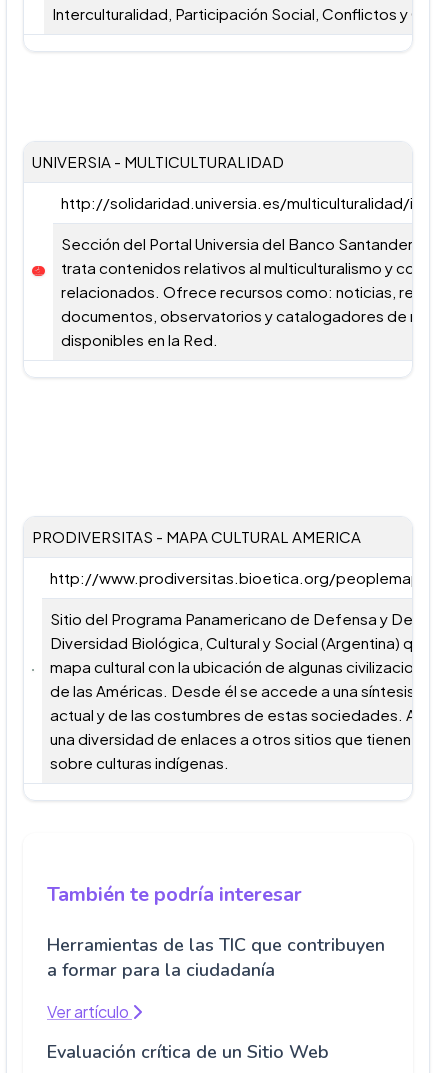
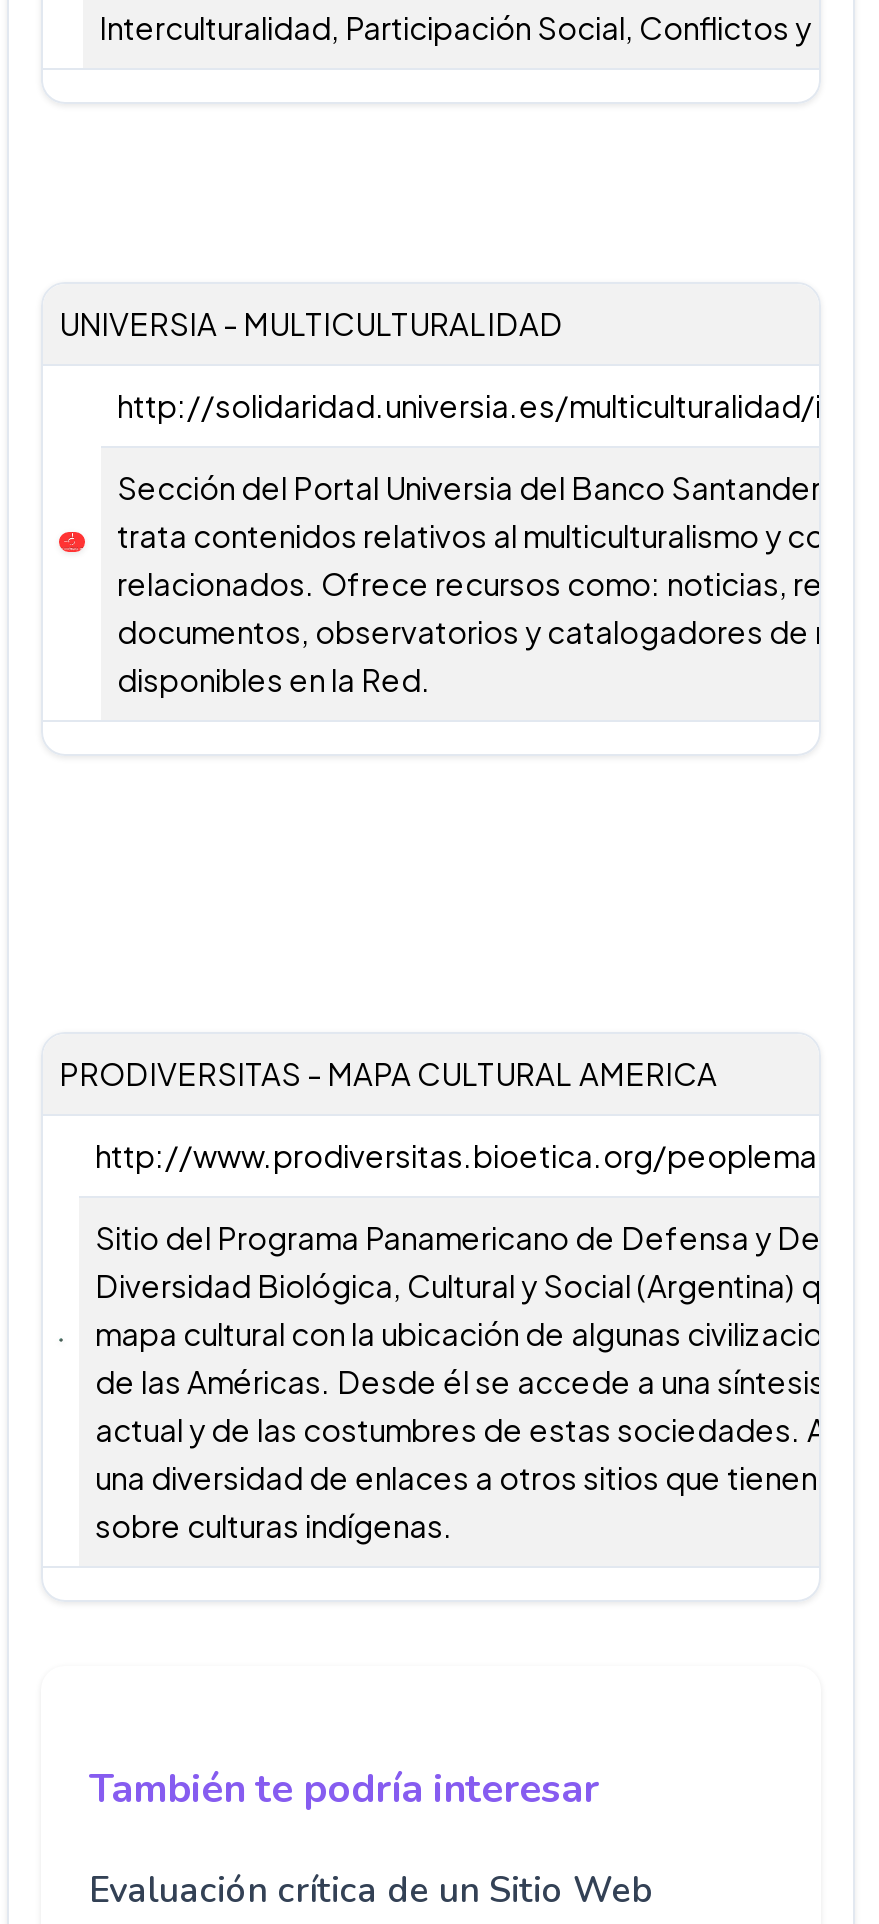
- Herramientas de las TIC que contribuyen
- a formar para la ciudadanía
- Ver artículo
